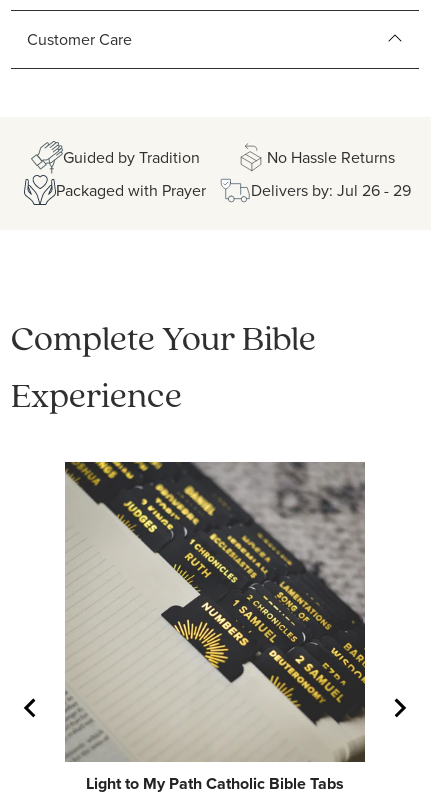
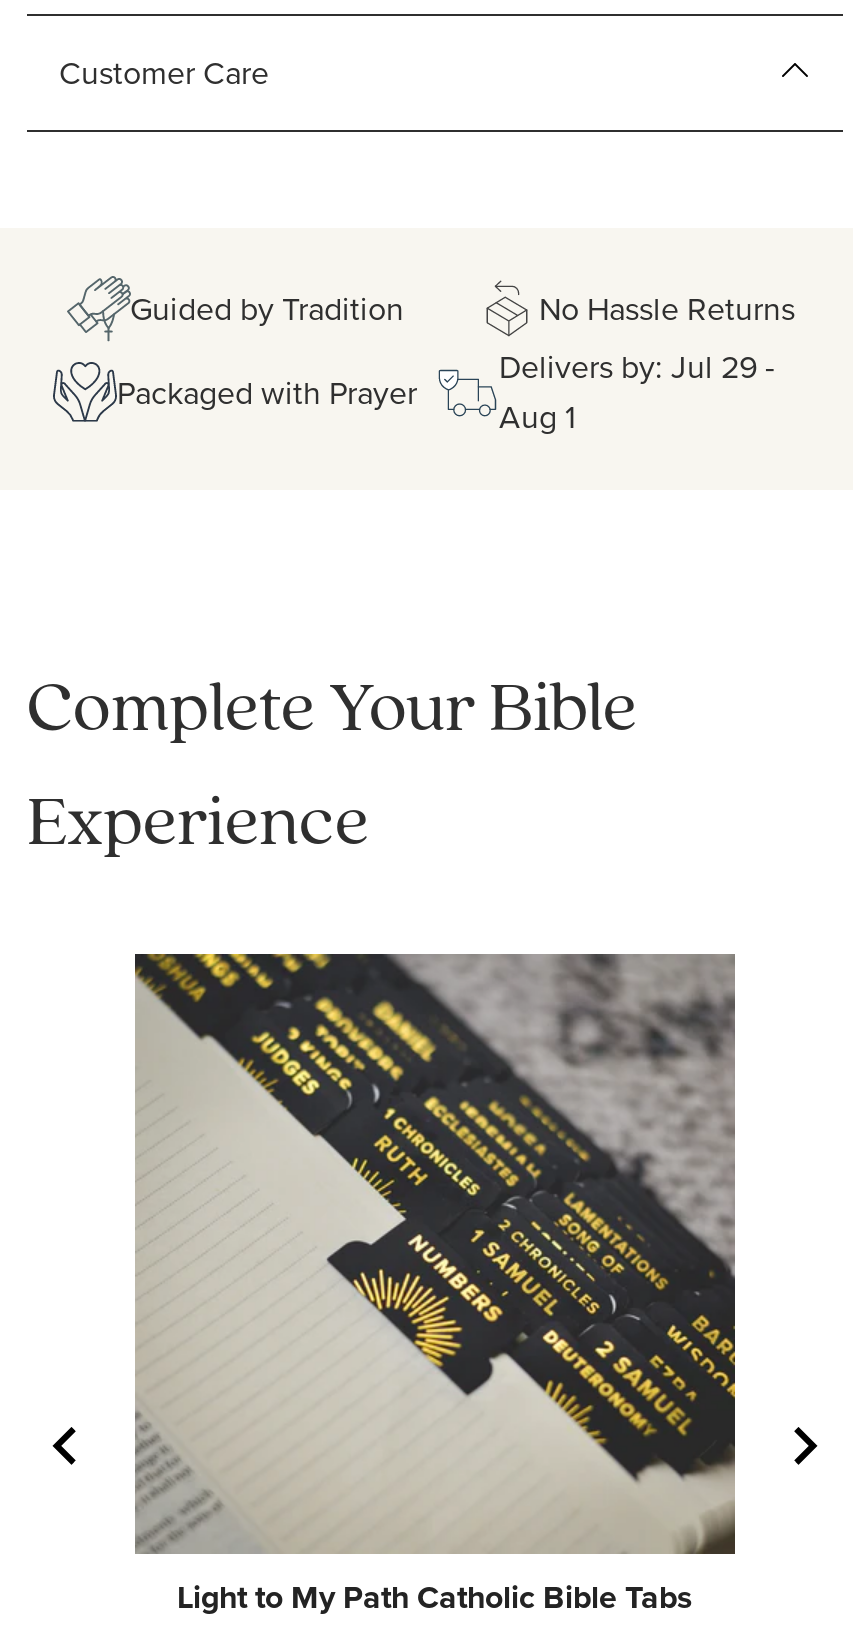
- Delivers by: Jul 26 - 29
+ Delivers by: Jul 29 -
+ Aug 1
